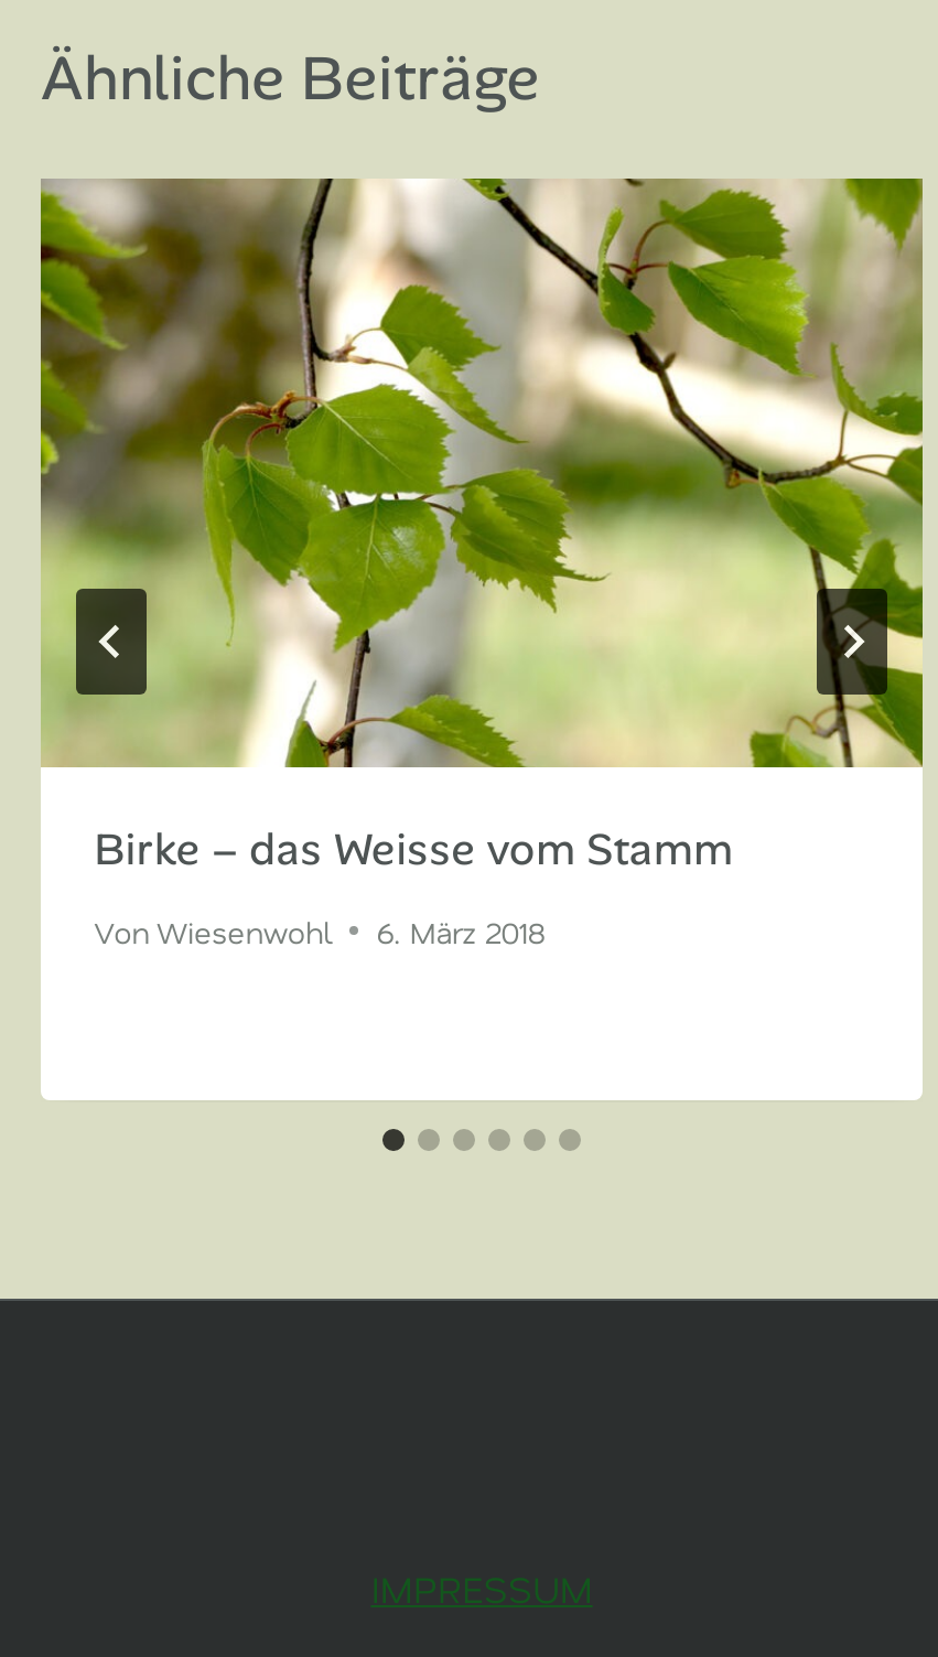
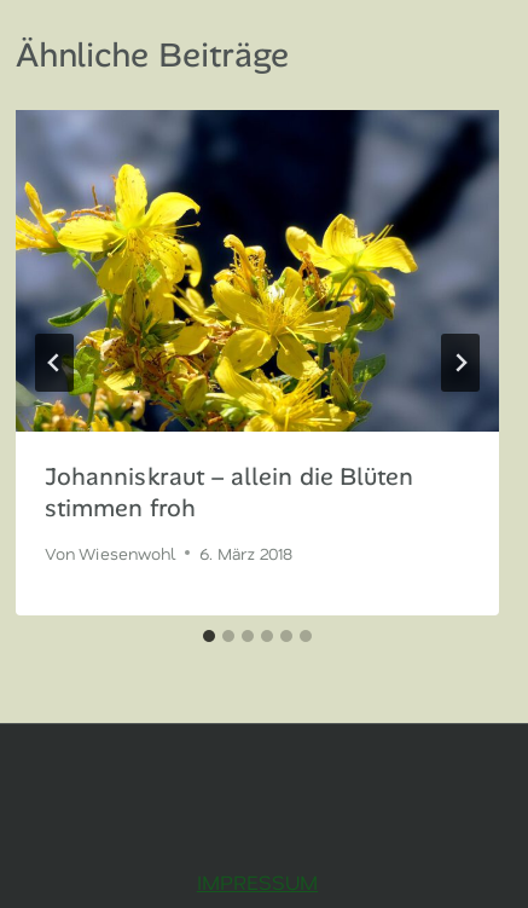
- [image]
- Birke – das Weisse vom Stamm
+ [image]
+ Johanniskraut – allein die Blüten
+ stimmen froh

moved down: Von Wiesenwohl | 6. März 2018
